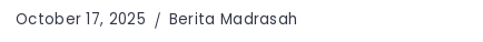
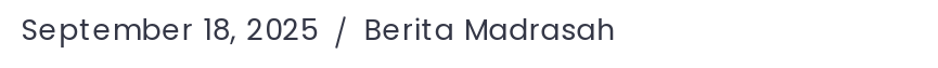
- October 17, 2025 Berita Madrasah
+ September 18, 2025 Berita Madrasah
